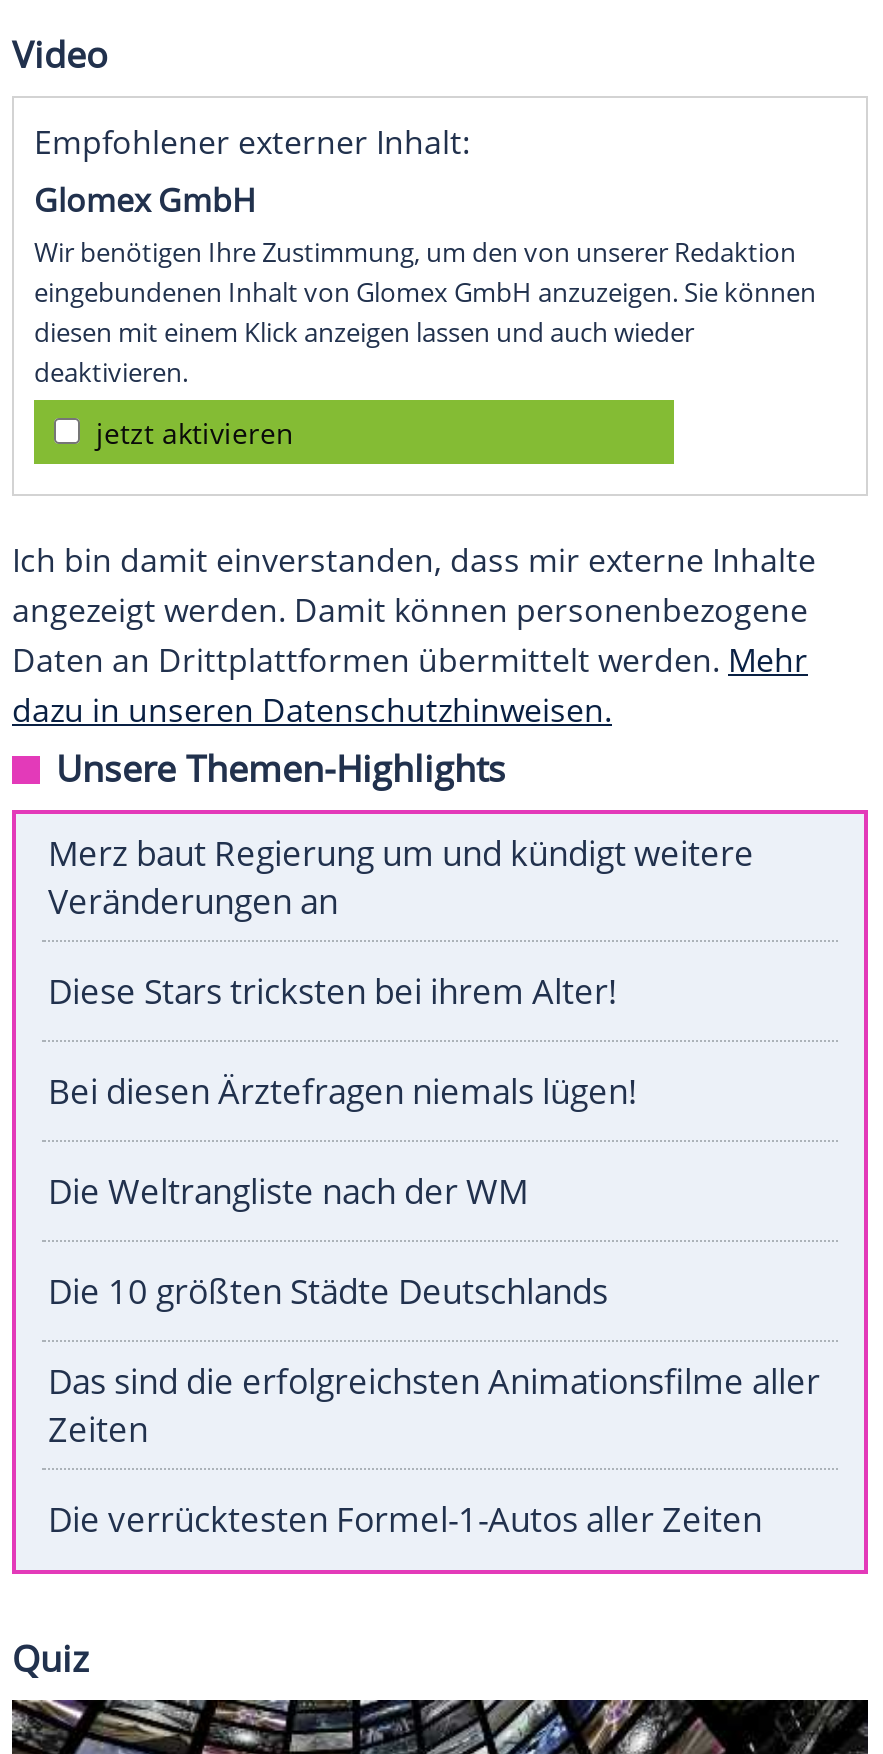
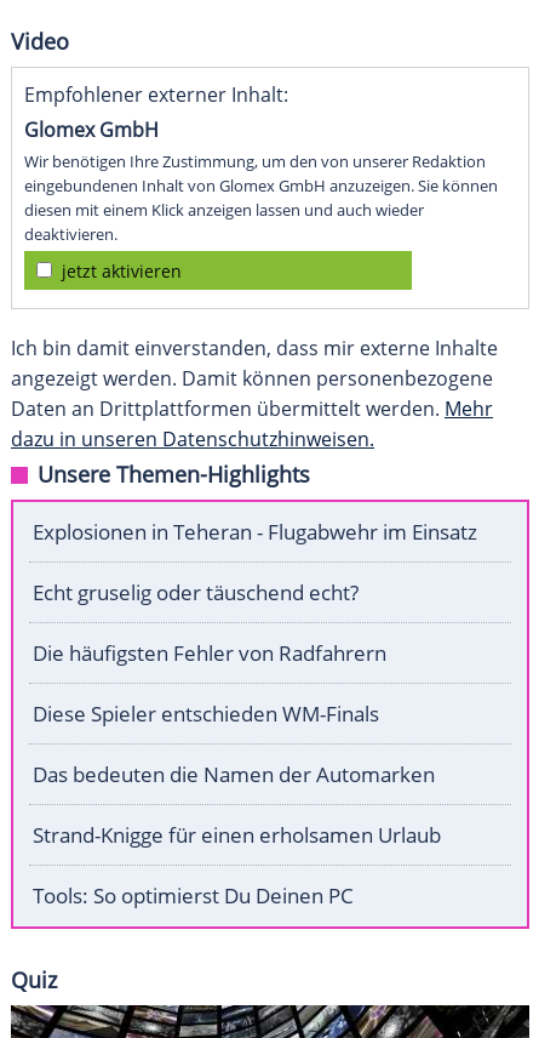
- Merz baut Regierung um und kündigt weitere
- Veränderungen an
+ Explosionen in Teheran - Flugabwehr im Einsatz

- Diese Stars tricksten bei ihrem Alter!
+ Echt gruselig oder täuschend echt?

- Bei diesen Ärztefragen niemals lügen!
+ Die häufigsten Fehler von Radfahrern

- Die Weltrangliste nach der WM
+ Diese Spieler entschieden WM-Finals

- Die 10 größten Städte Deutschlands
+ Das bedeuten die Namen der Automarken

- Das sind die erfolgreichsten Animationsfilme aller
- Zeiten
+ Strand-Knigge für einen erholsamen Urlaub

- Die verrücktesten Formel-1-Autos aller Zeiten
+ Tools: So optimierst Du Deinen PC
